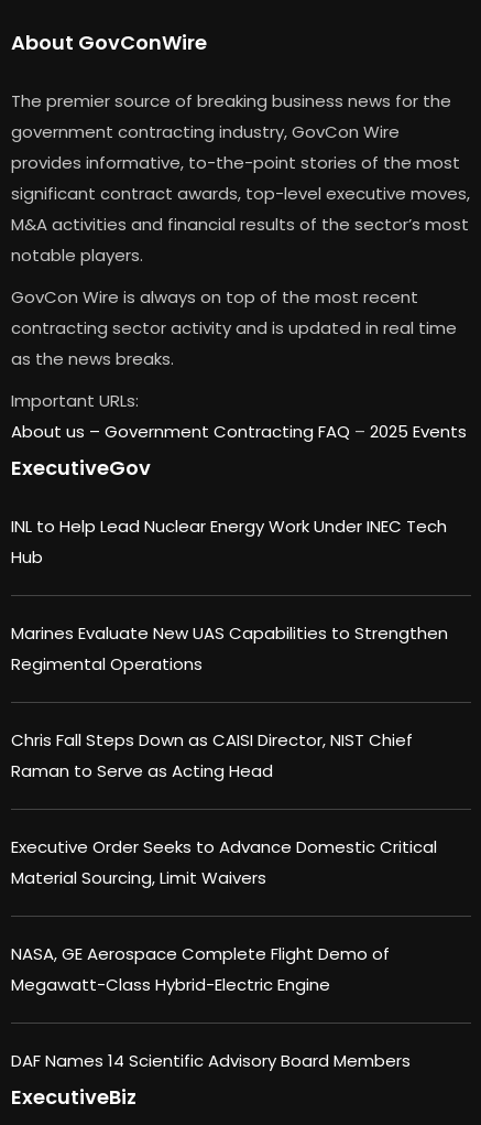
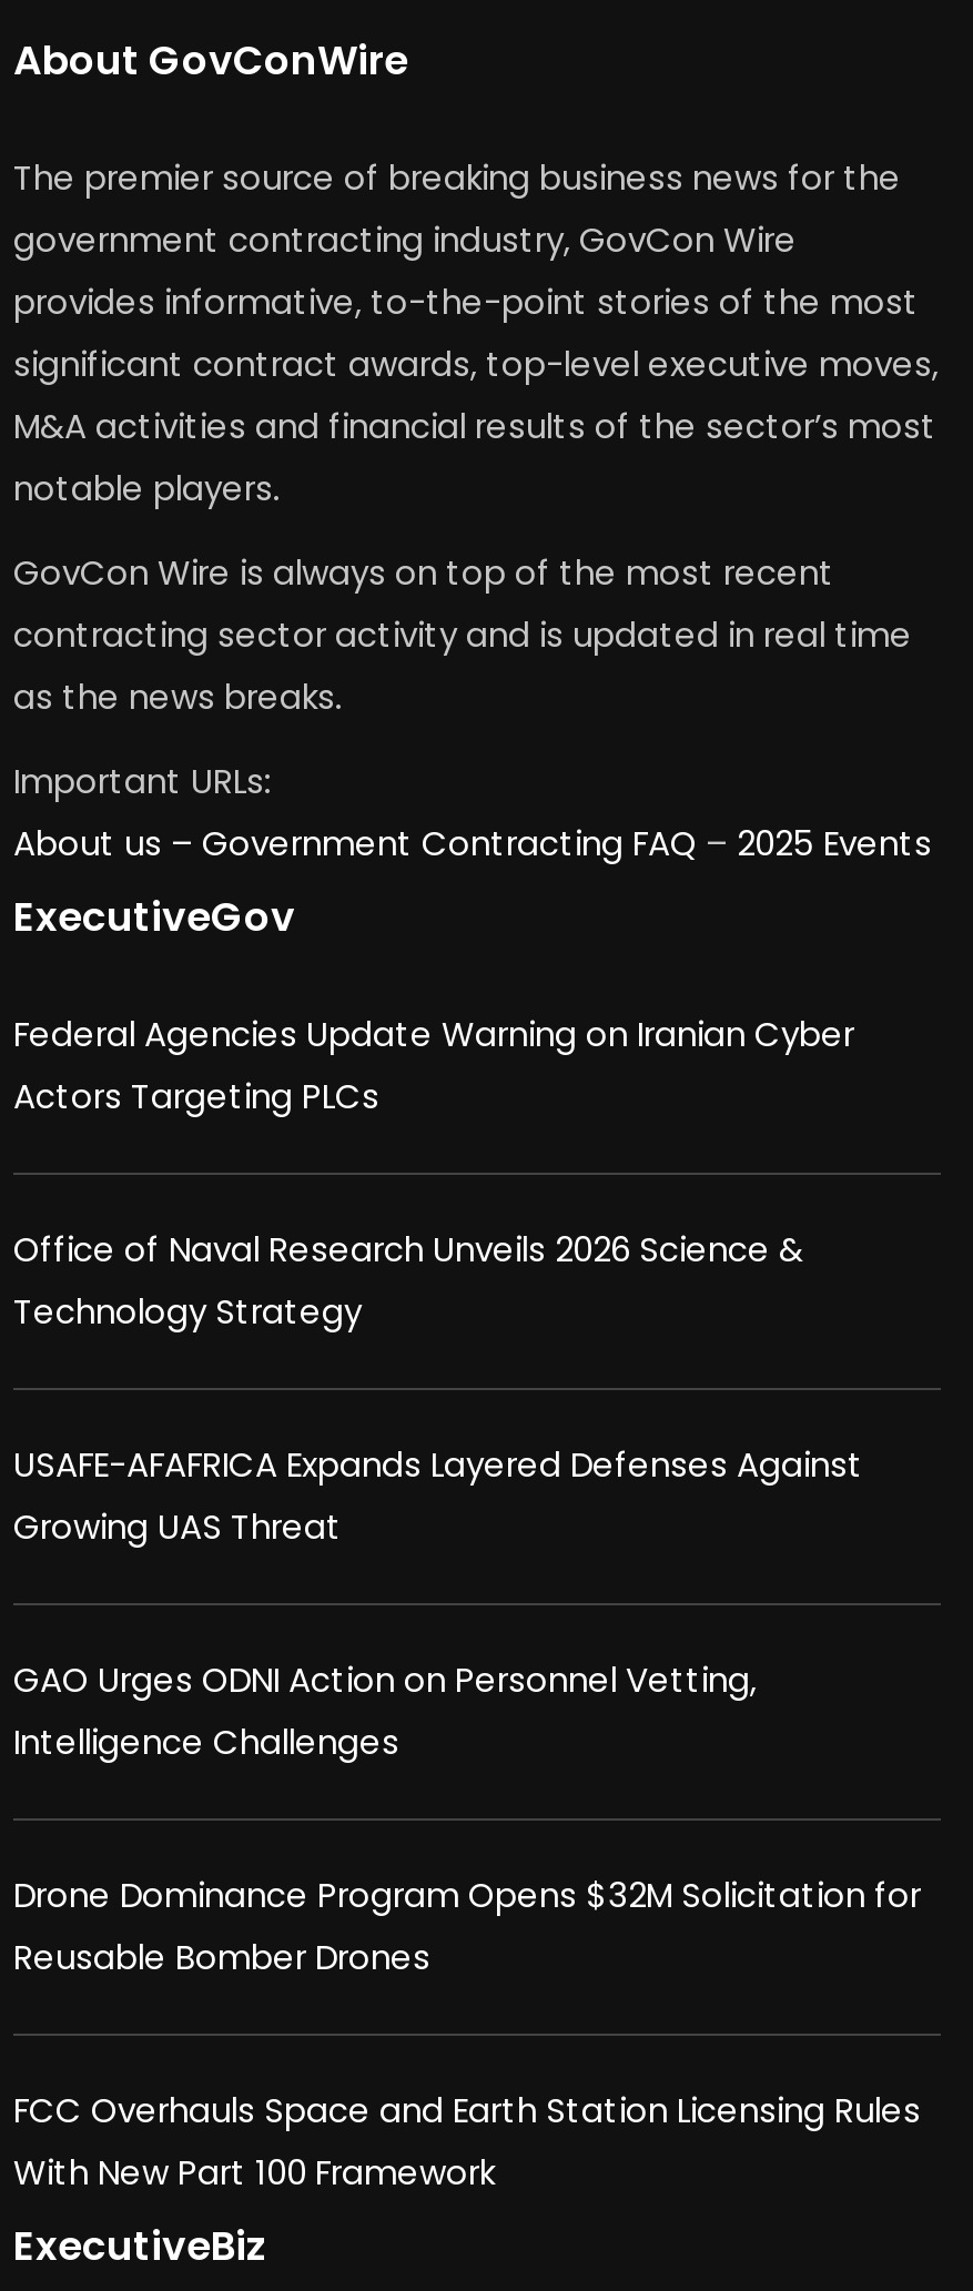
- INL to Help Lead Nuclear Energy Work Under INEC Tech
- Hub
+ Federal Agencies Update Warning on Iranian Cyber
+ Actors Targeting PLCs

- Marines Evaluate New UAS Capabilities to Strengthen
- Regimental Operations
+ Office of Naval Research Unveils 2026 Science &
+ Technology Strategy

- Chris Fall Steps Down as CAISI Director, NIST Chief
- Raman to Serve as Acting Head
+ USAFE-AFAFRICA Expands Layered Defenses Against
+ Growing UAS Threat

- Executive Order Seeks to Advance Domestic Critical
- Material Sourcing, Limit Waivers
+ GAO Urges ODNI Action on Personnel Vetting,
+ Intelligence Challenges

- NASA, GE Aerospace Complete Flight Demo of
- Megawatt-Class Hybrid-Electric Engine
+ Drone Dominance Program Opens $32M Solicitation for
+ Reusable Bomber Drones

- DAF Names 14 Scientific Advisory Board Members
+ FCC Overhauls Space and Earth Station Licensing Rules
+ With New Part 100 Framework
